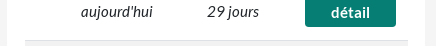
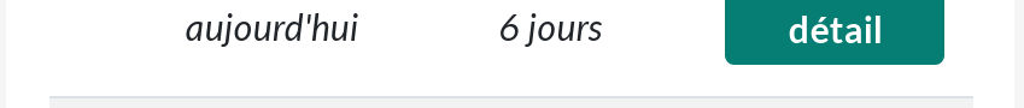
- 29 jours
+ 6 jours
